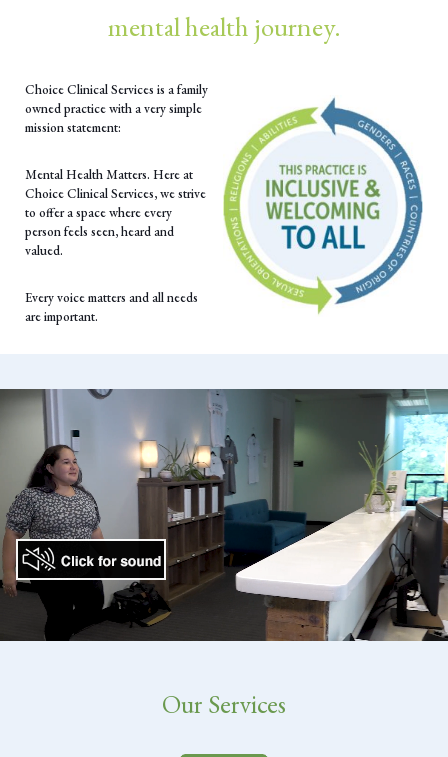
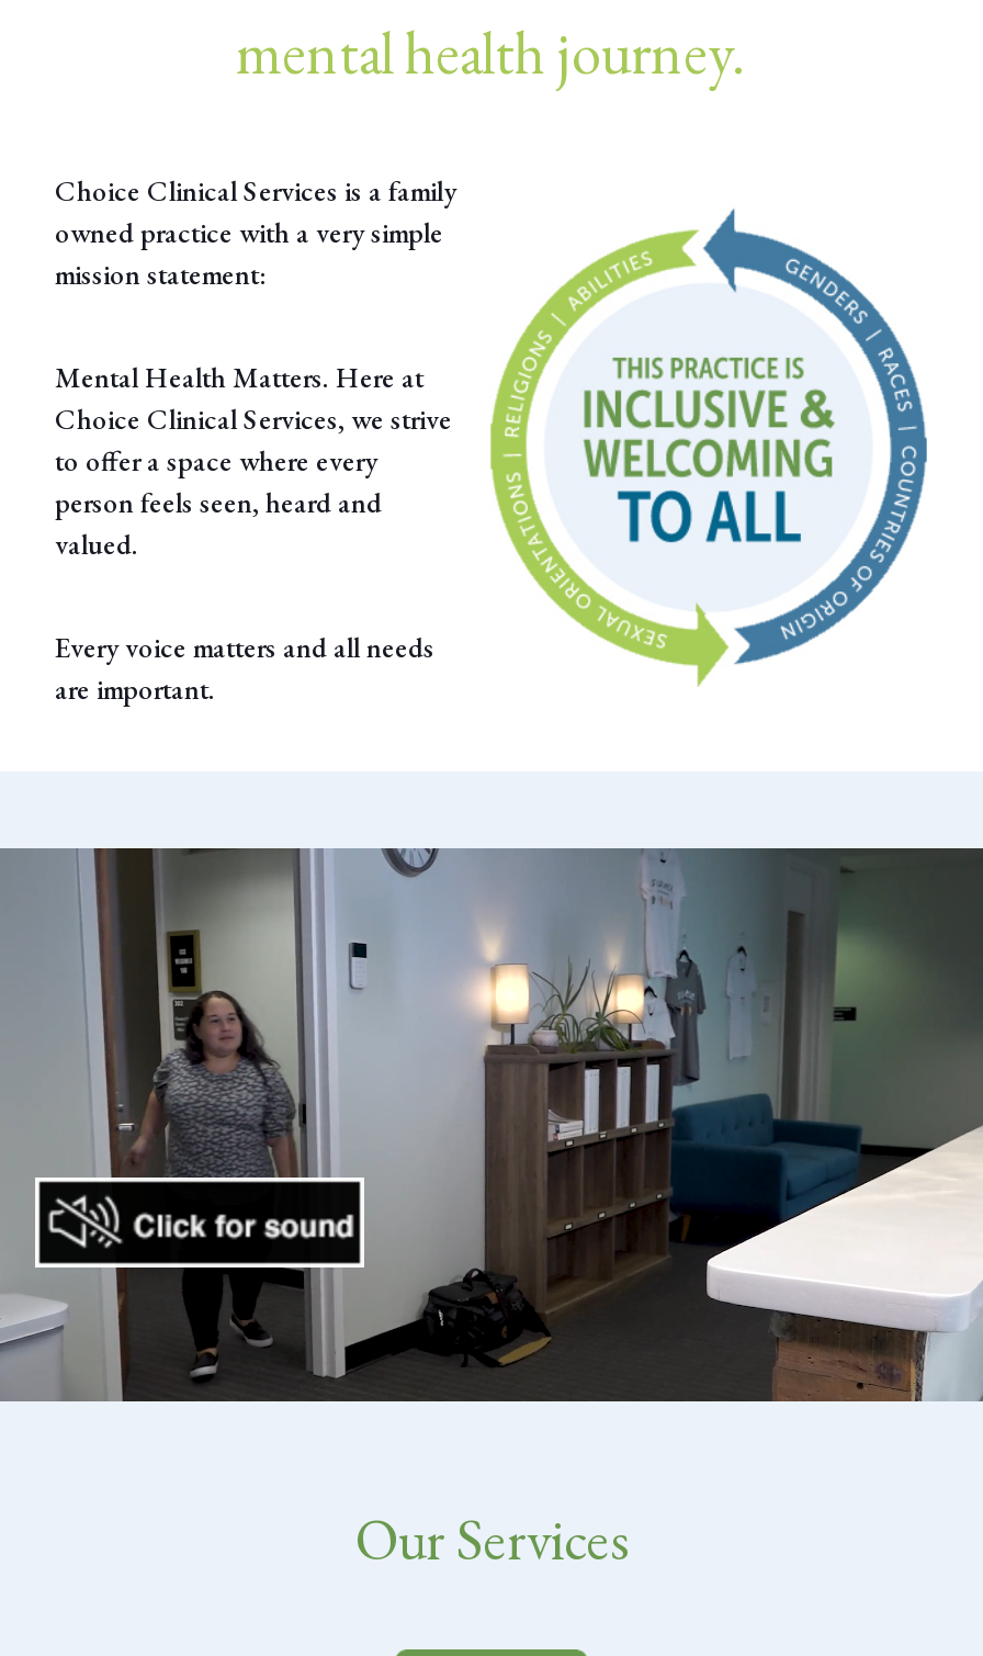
- [image]
+ [image]
